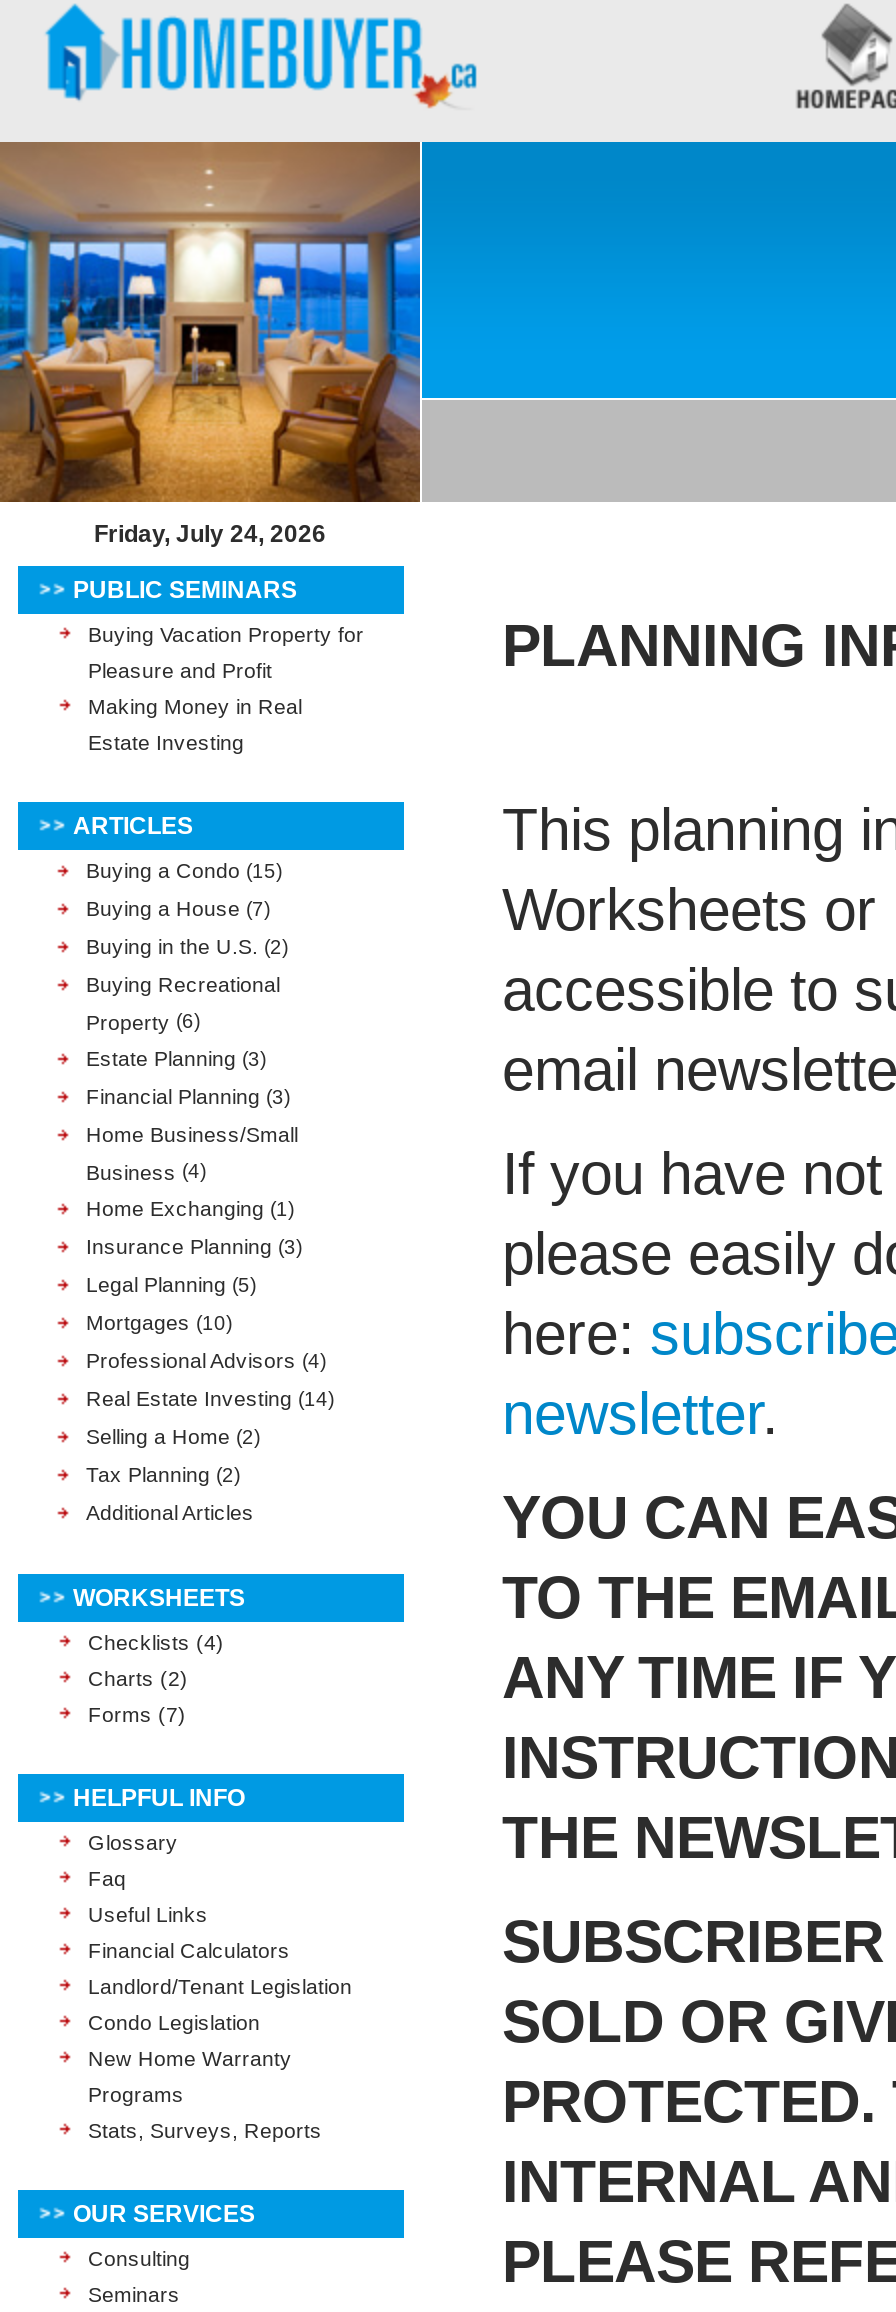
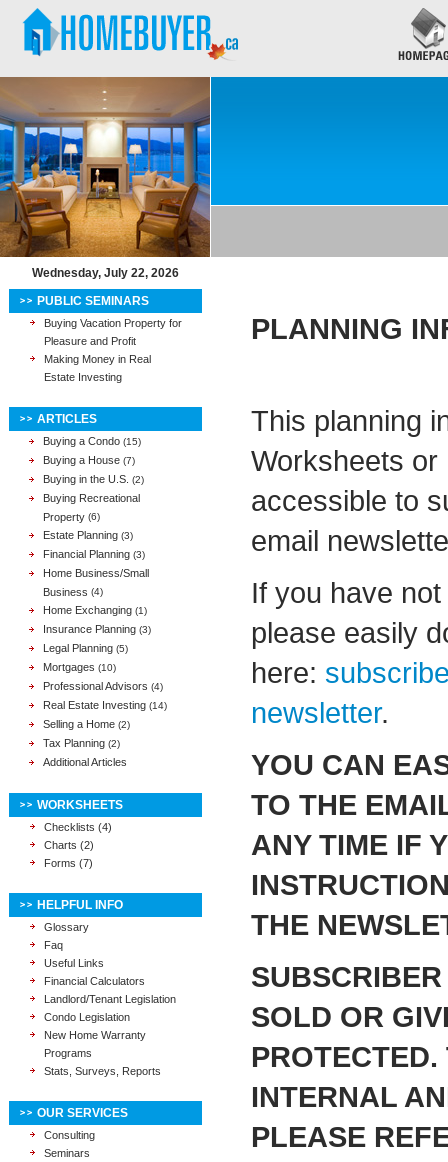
- Friday, July 24, 2026
+ Wednesday, July 22, 2026
